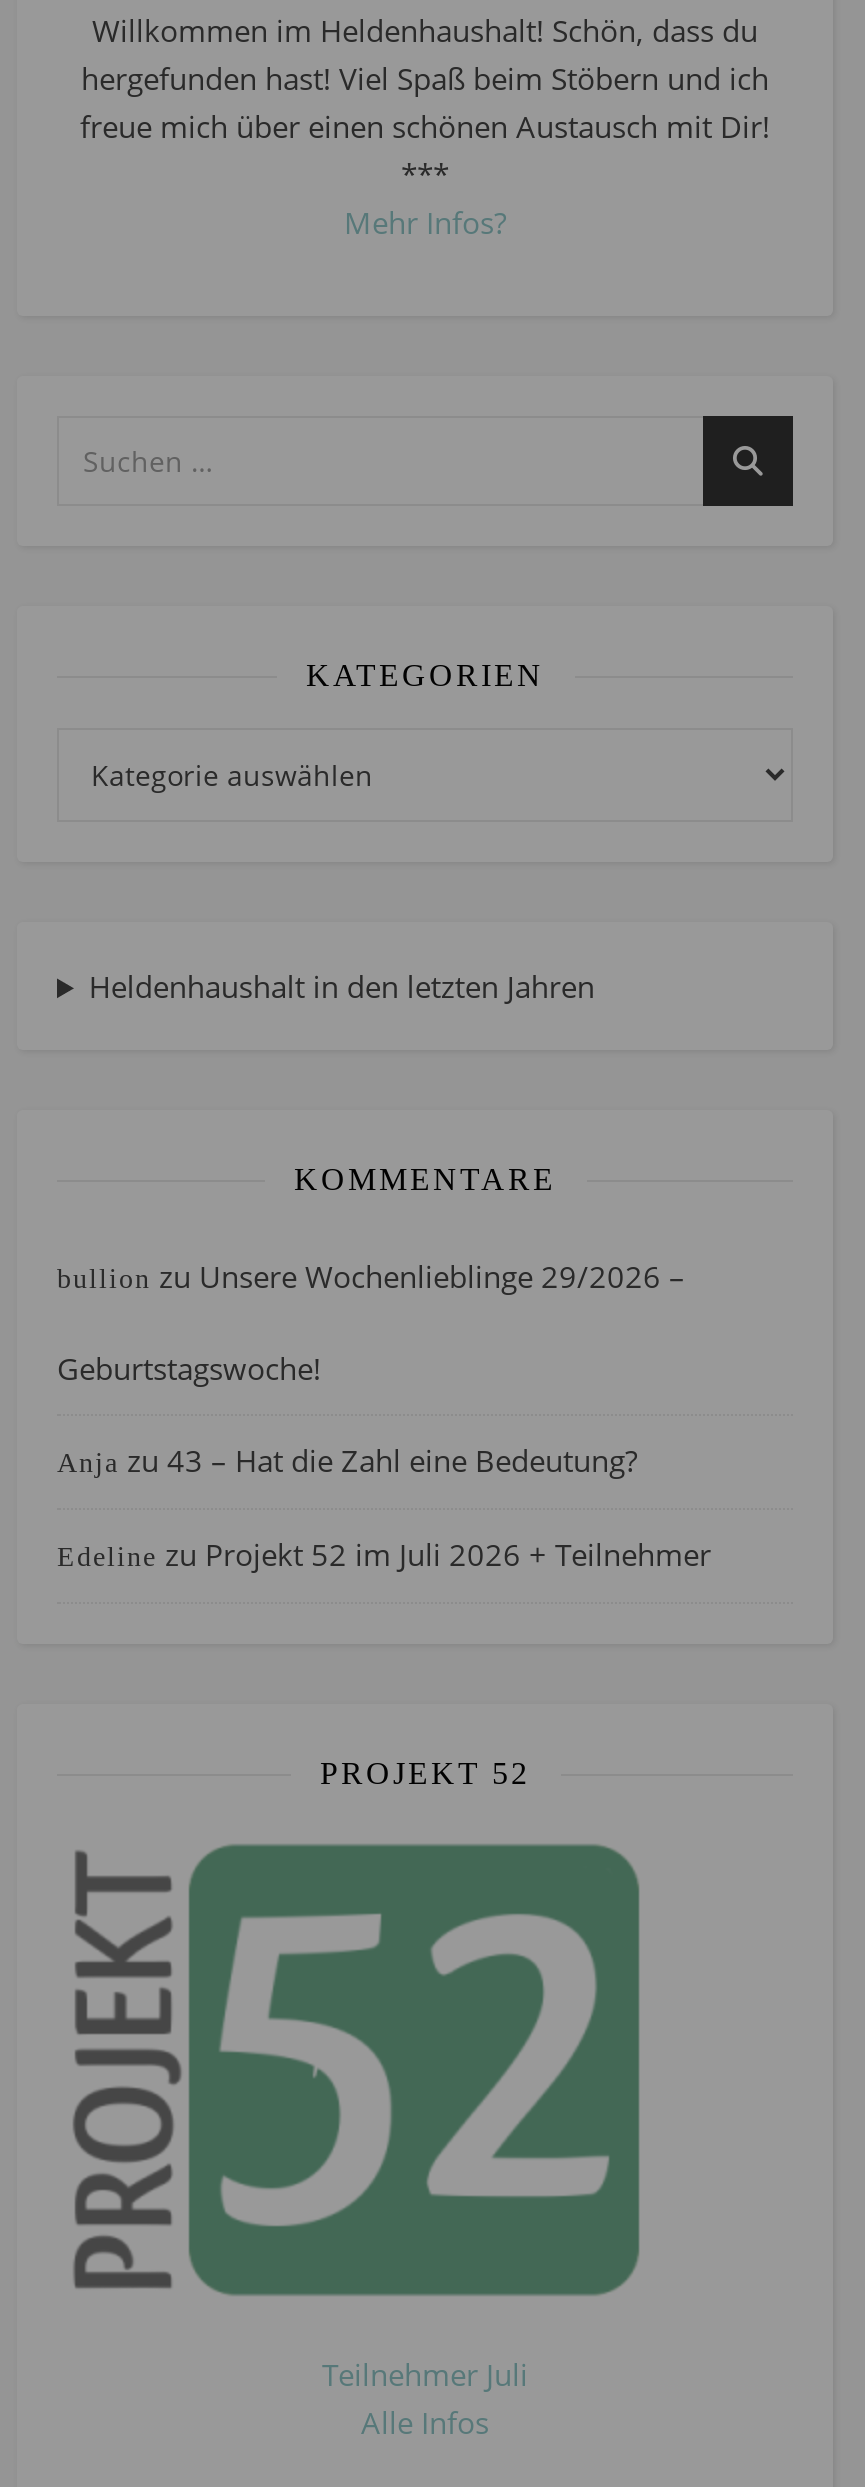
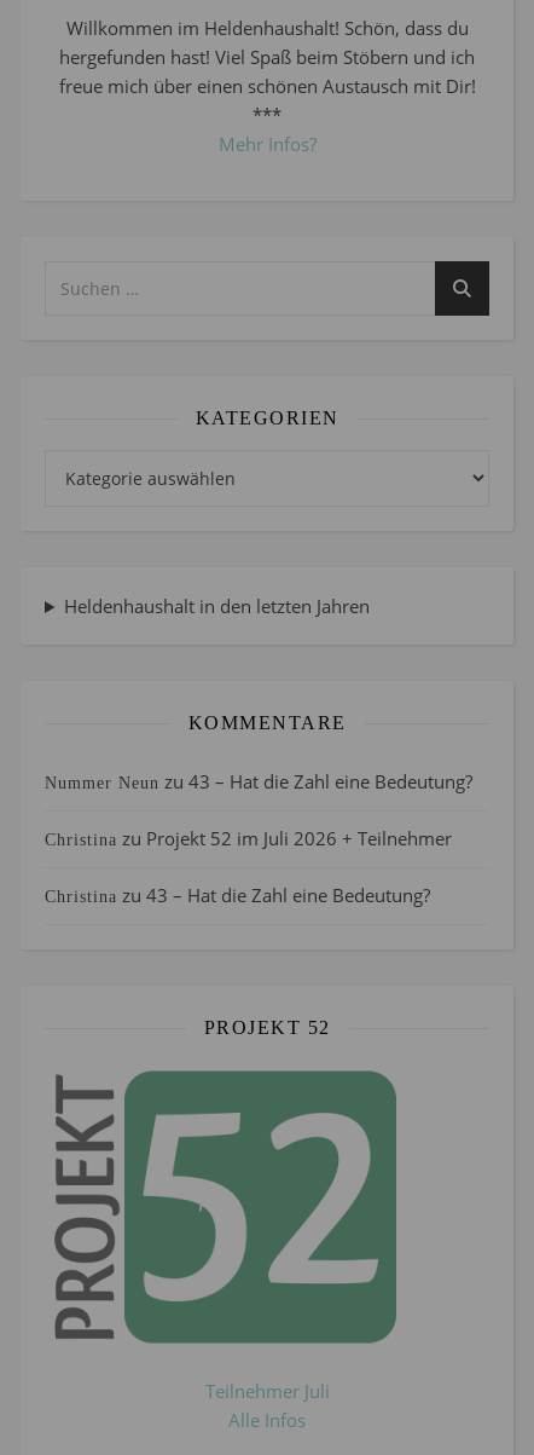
- bullion zu Unsere Wochenlieblinge 29/2026 –
- Geburtstagswoche!
- Anja zu 43 – Hat die Zahl eine Bedeutung?
- Edeline zu Projekt 52 im Juli 2026 + Teilnehmer
+ Nummer Neun zu 43 – Hat die Zahl eine Bedeutung?
+ Christina zu Projekt 52 im Juli 2026 + Teilnehmer
+ Christina zu 43 – Hat die Zahl eine Bedeutung?
